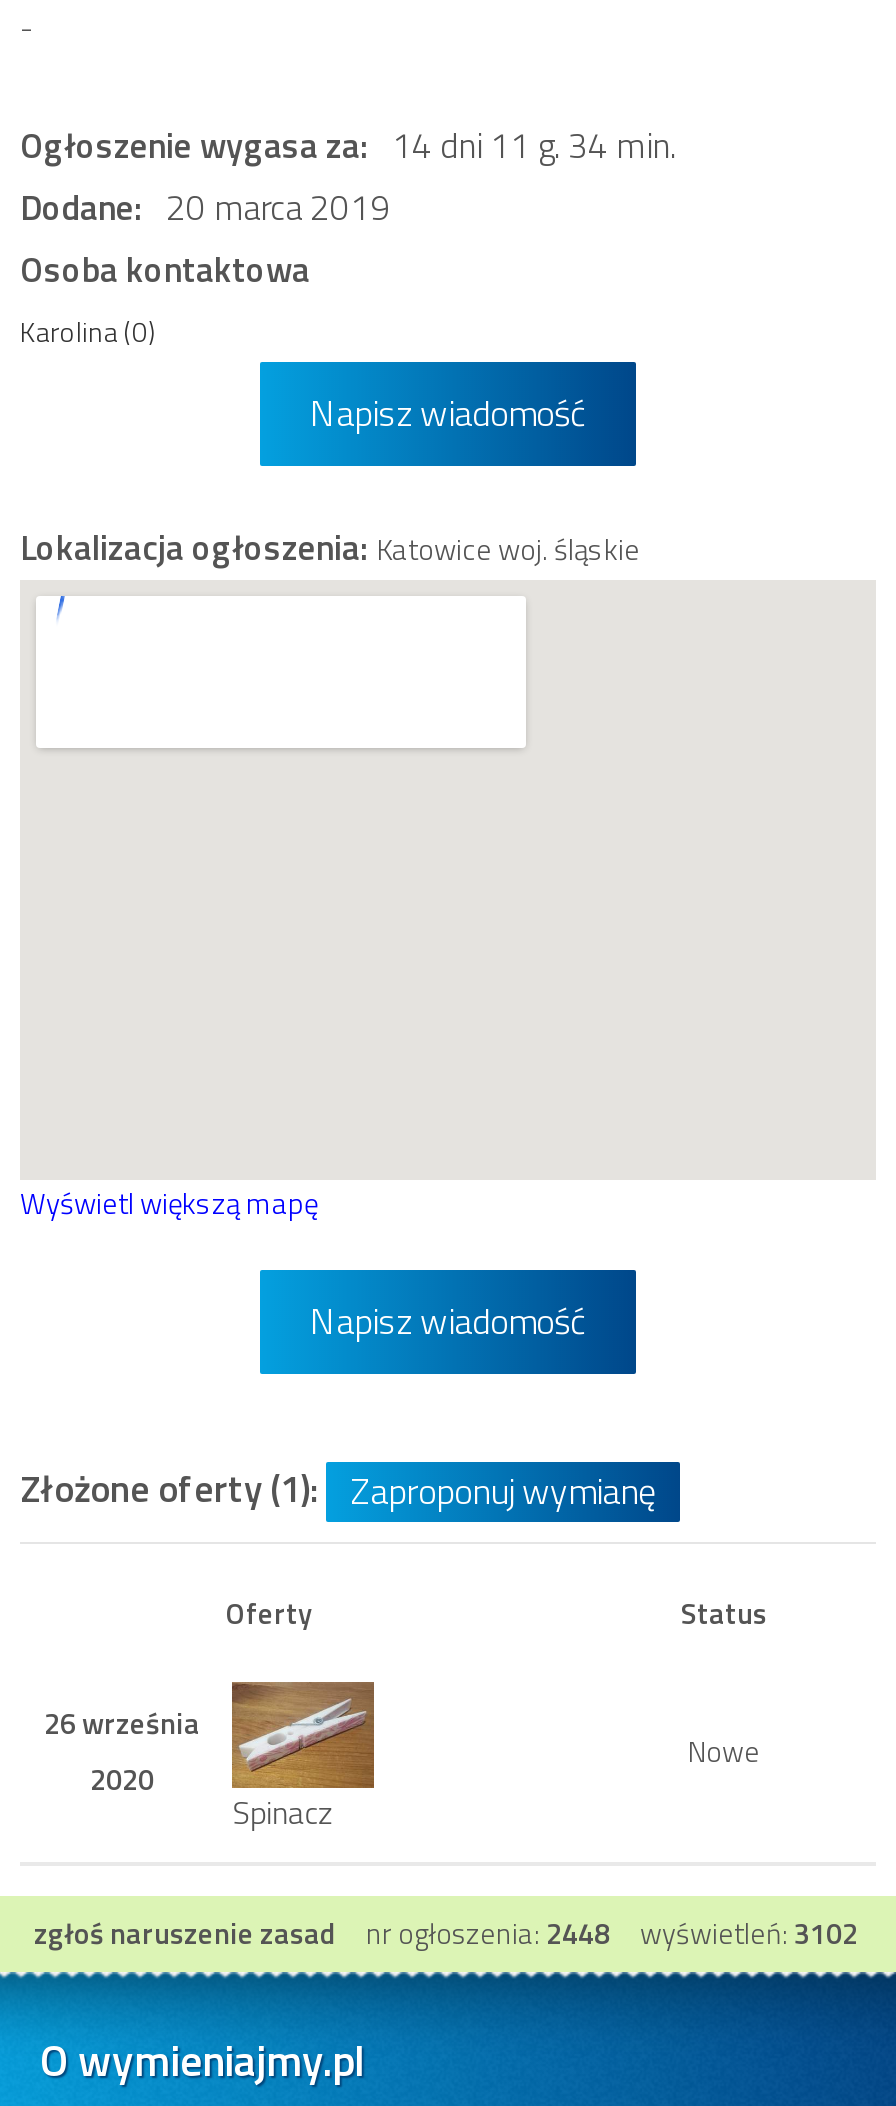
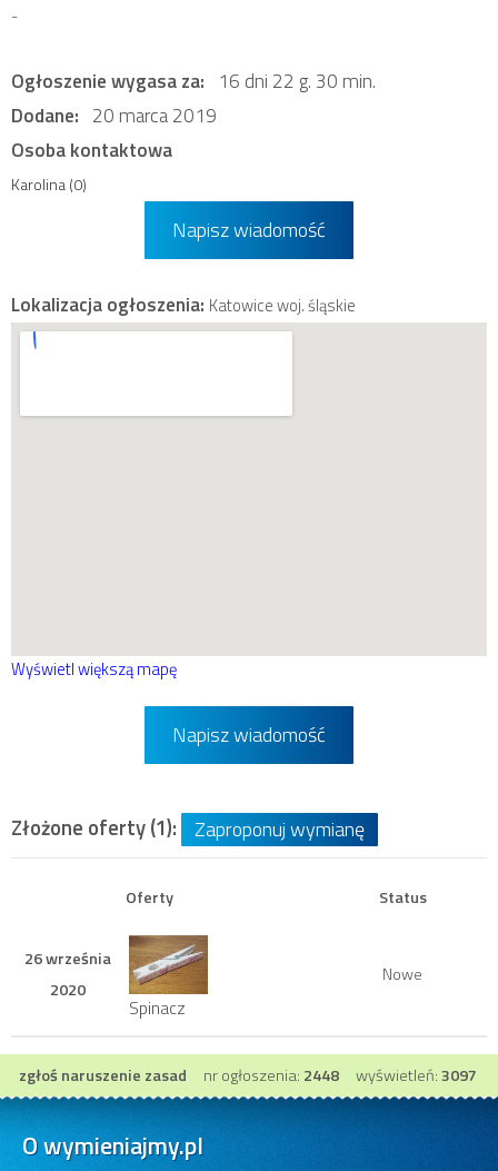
- Ogłoszenie wygasa za: 14 dni 11 g. 34 min.
+ Ogłoszenie wygasa za: 16 dni 22 g. 30 min.

- zgłoś naruszenie zasad nr ogłoszenia: 2448 wyświetleń: 3102
+ zgłoś naruszenie zasad nr ogłoszenia: 2448 wyświetleń: 3097
